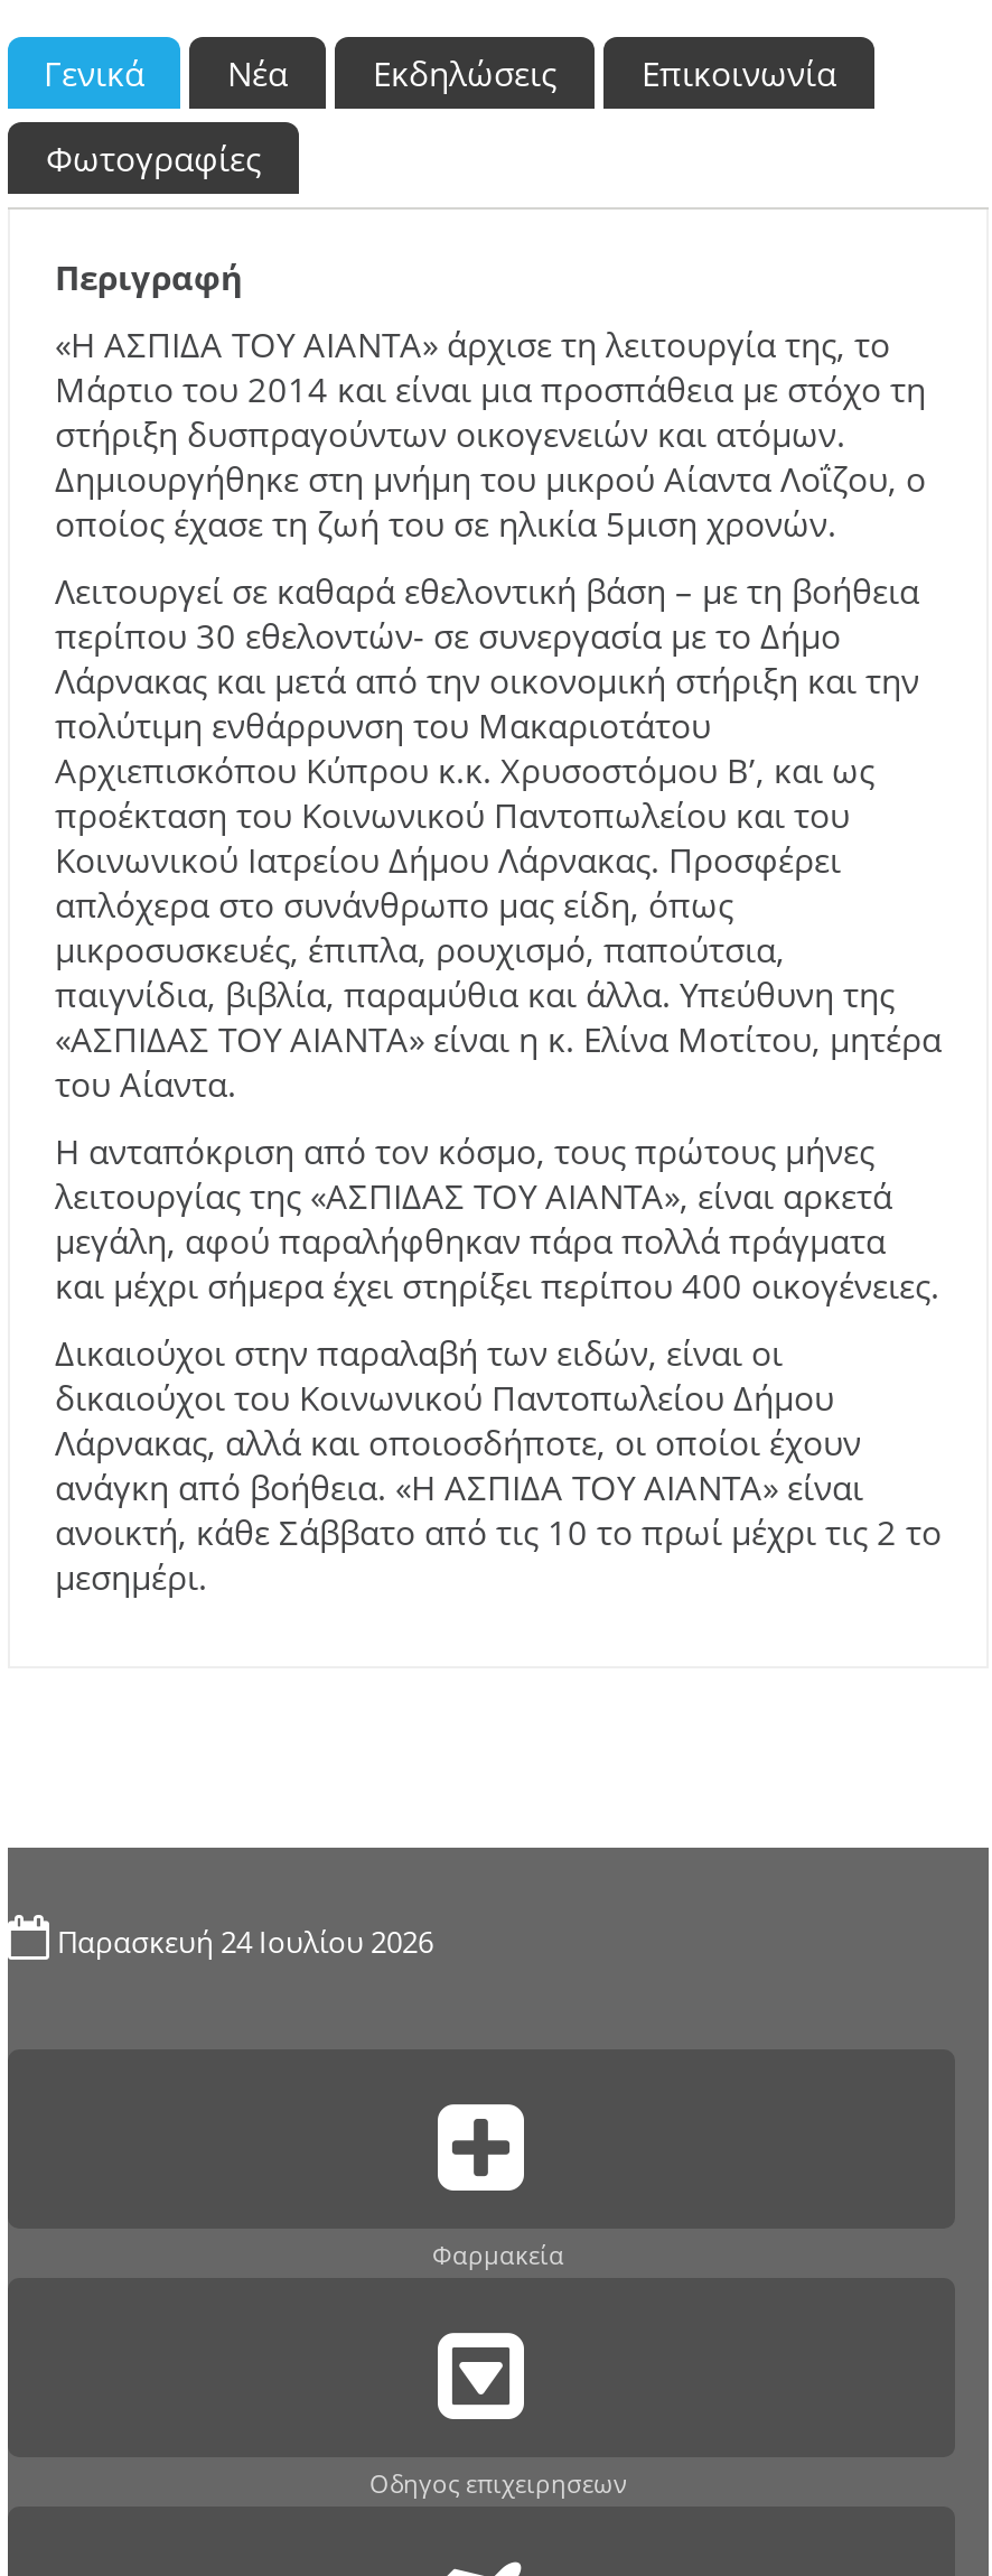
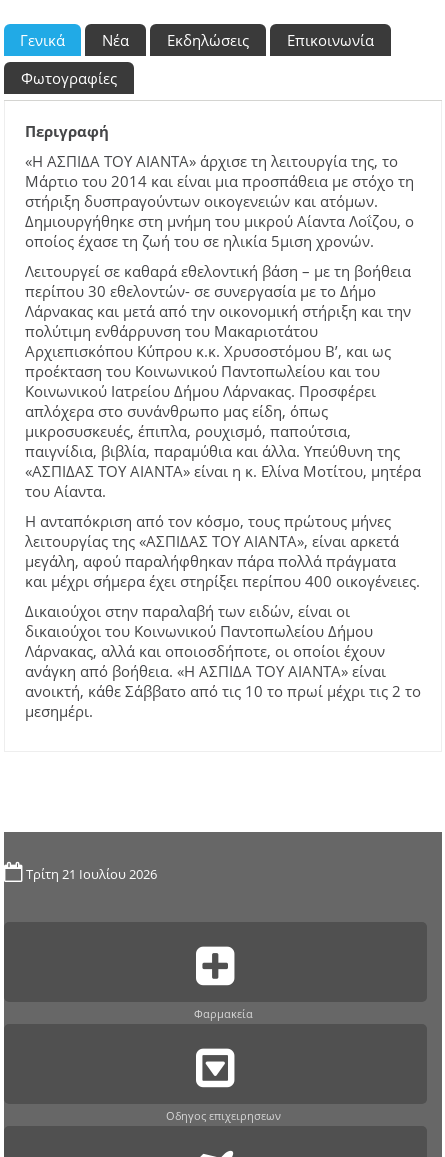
- Παρασκευή 24 Ιουλίου 2026
+ Τρίτη 21 Ιουλίου 2026
